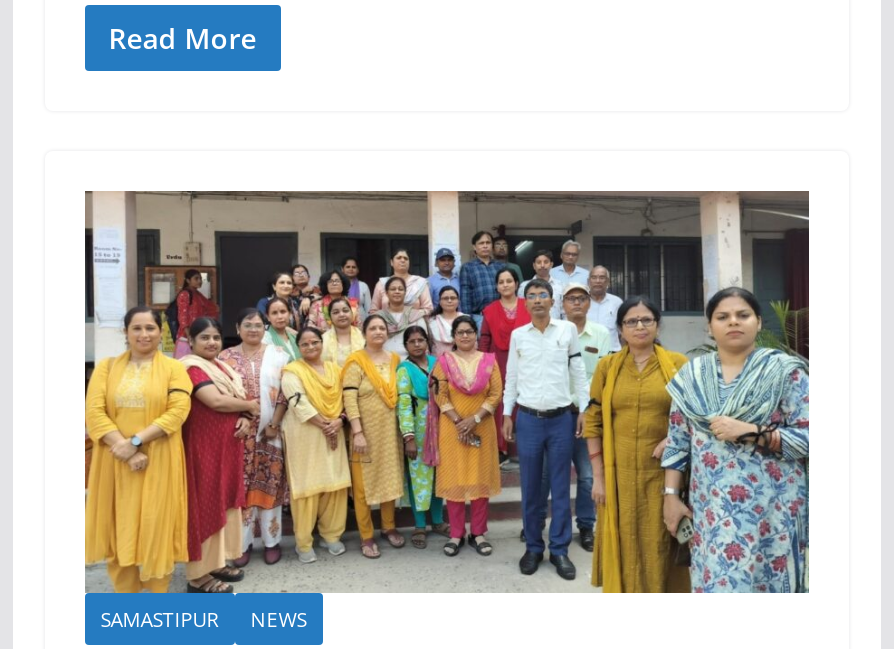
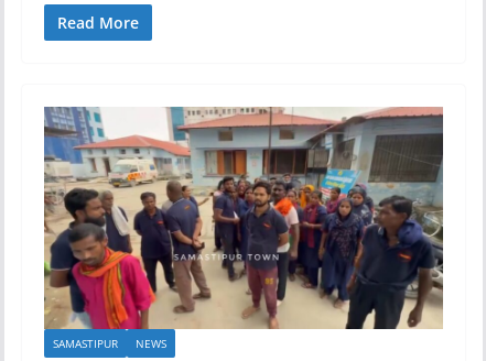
- [image]
+ [image]
